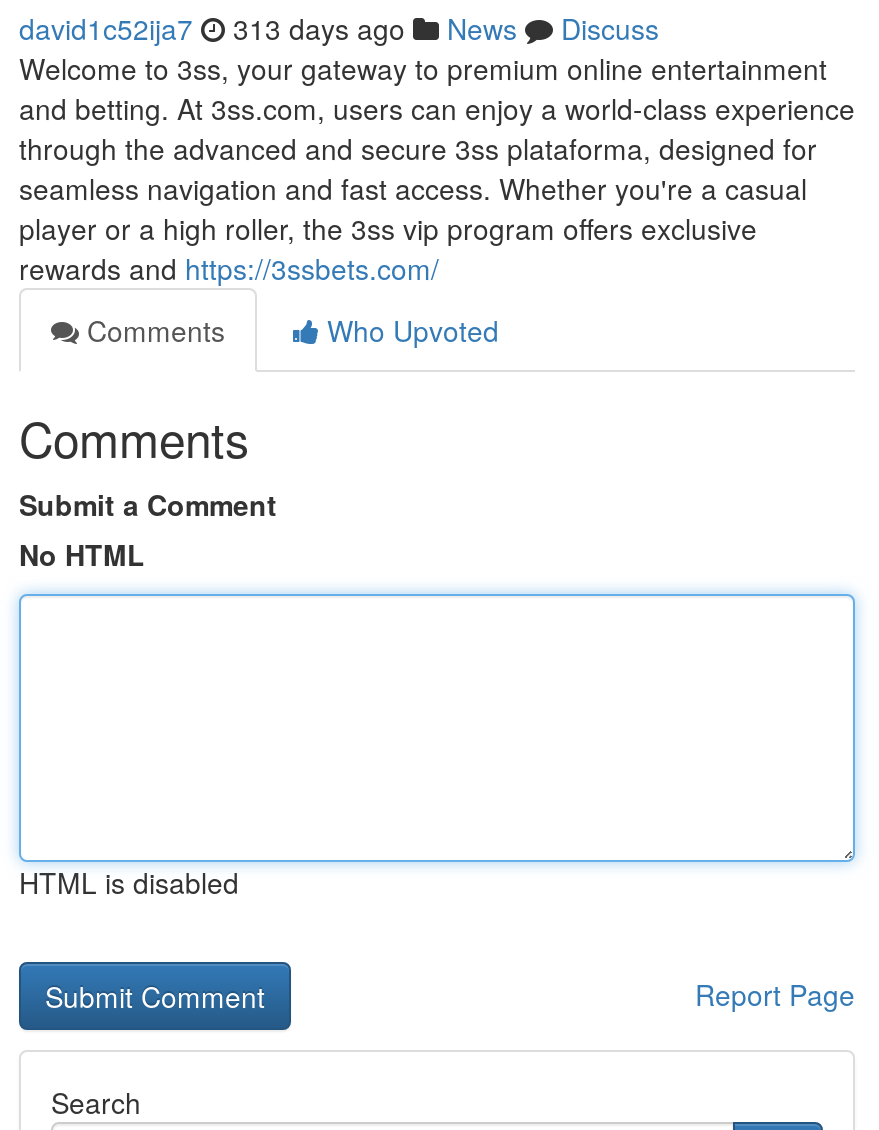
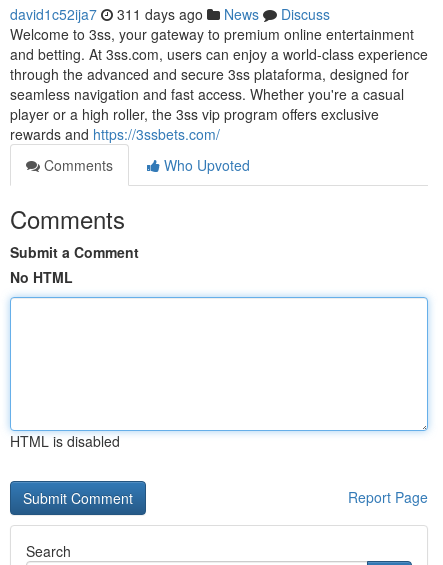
- david1c52ija7 313 days ago News Discuss
+ david1c52ija7 311 days ago News Discuss
